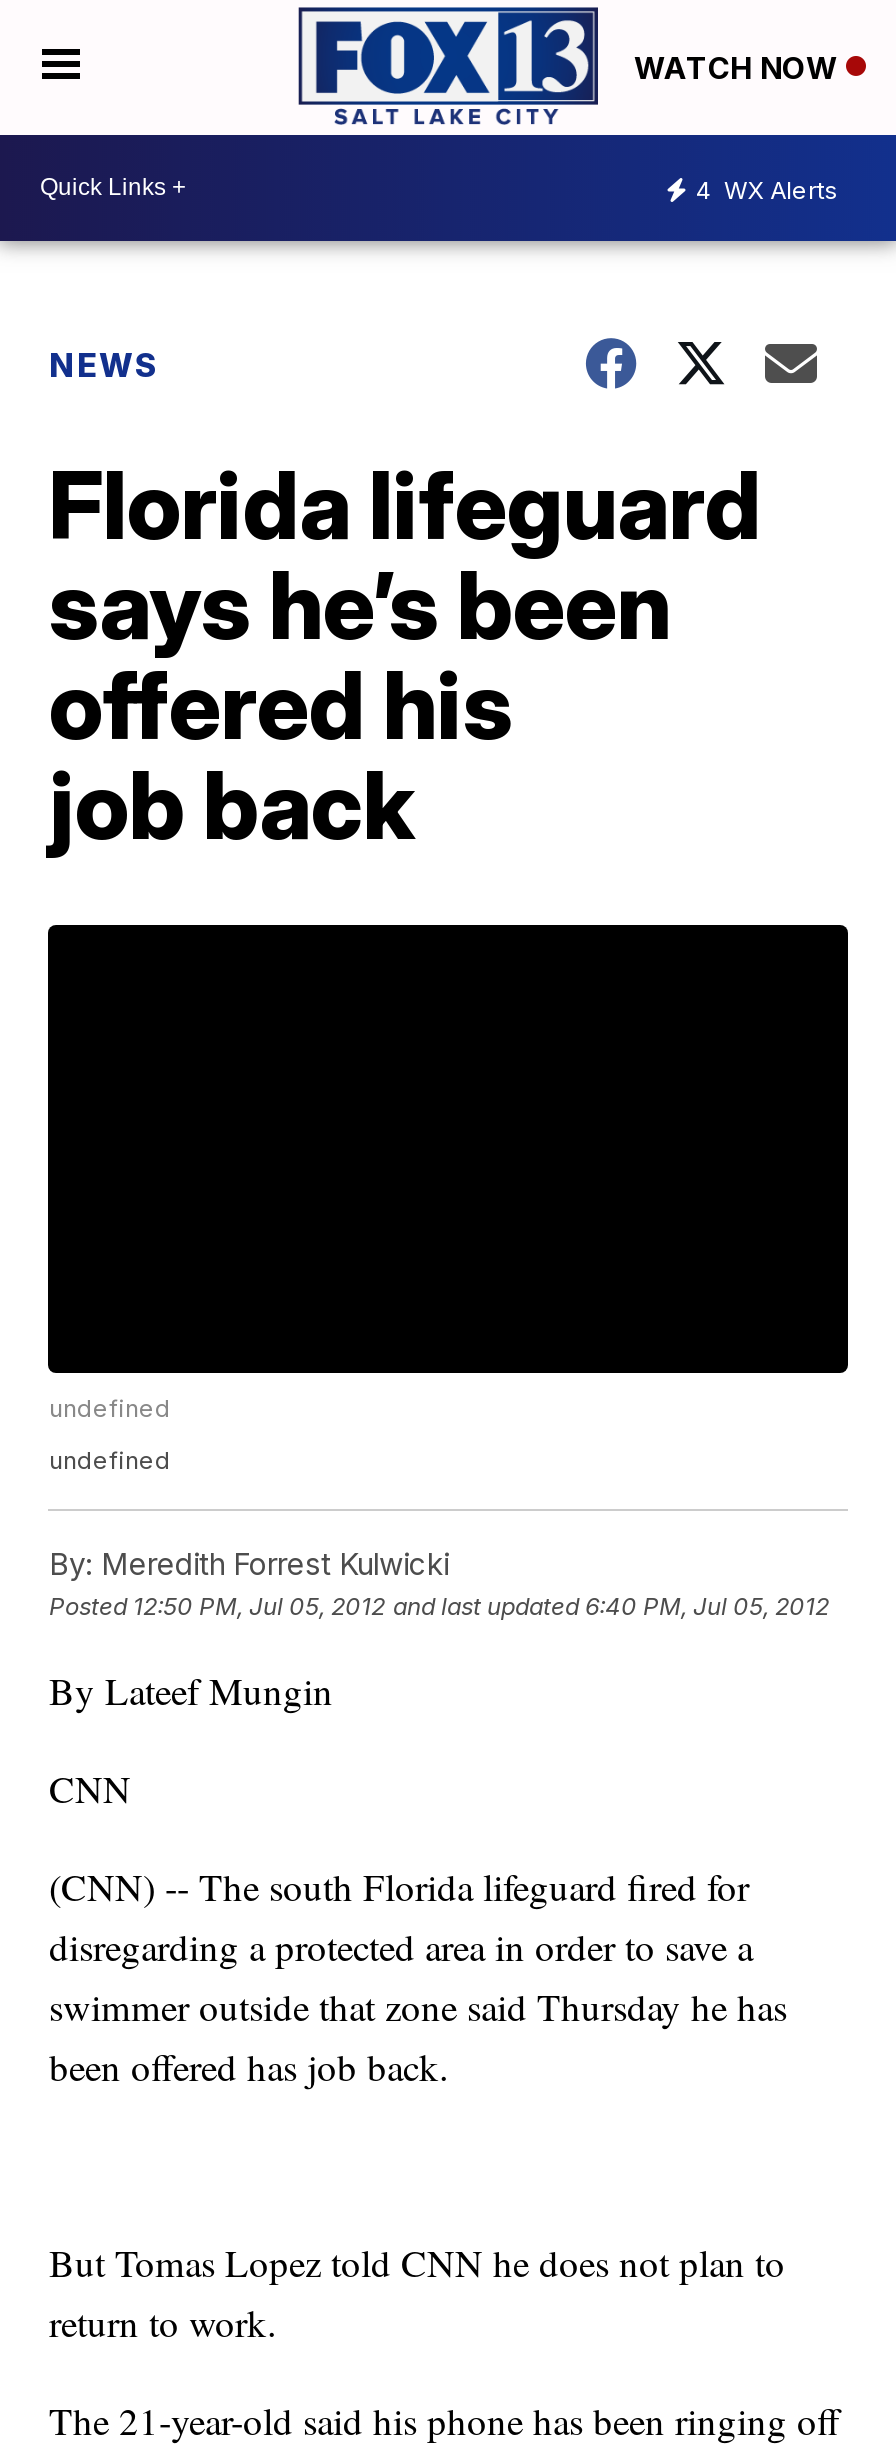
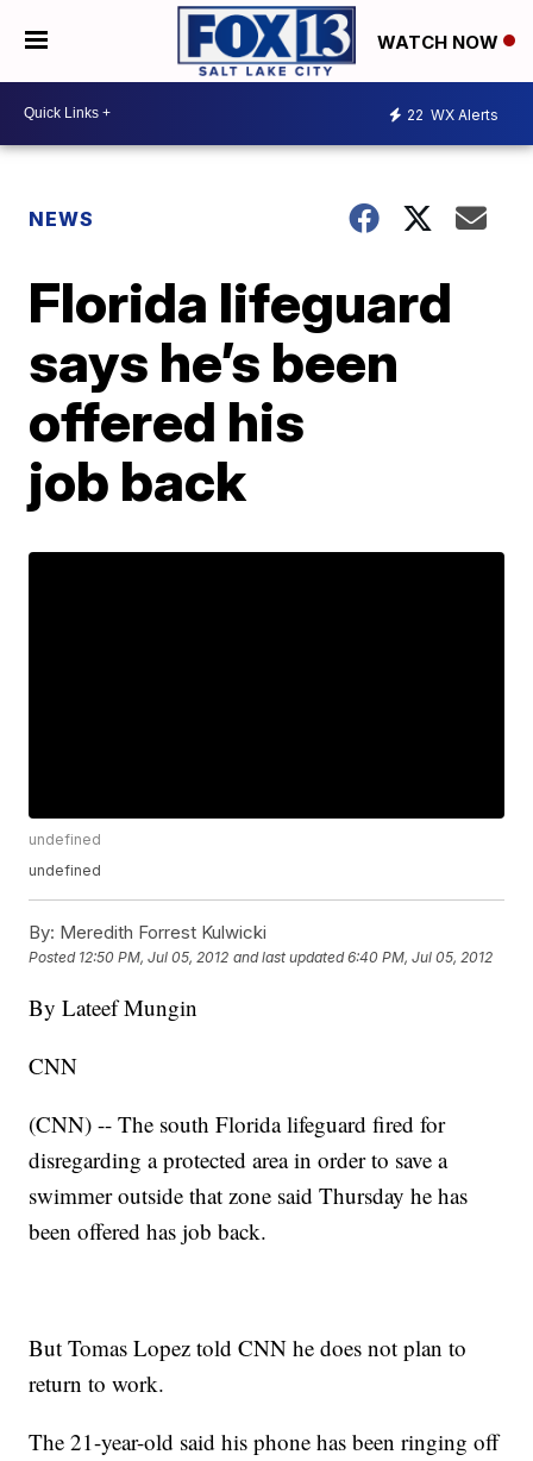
- 4 WX Alerts
+ 22 WX Alerts
